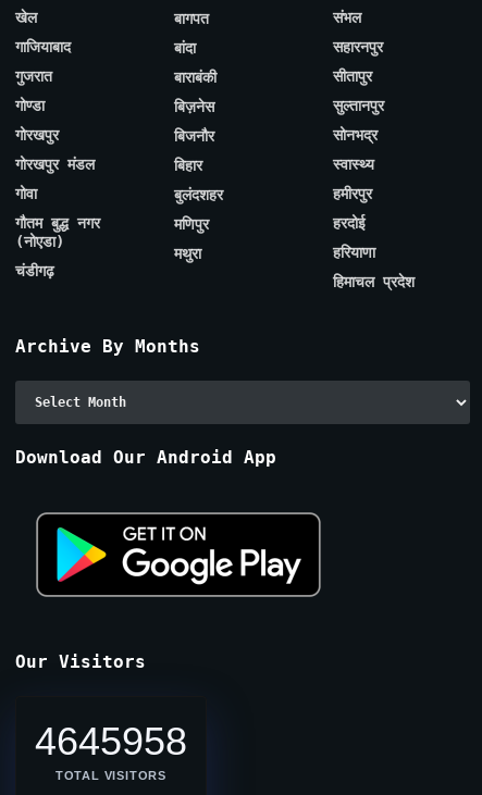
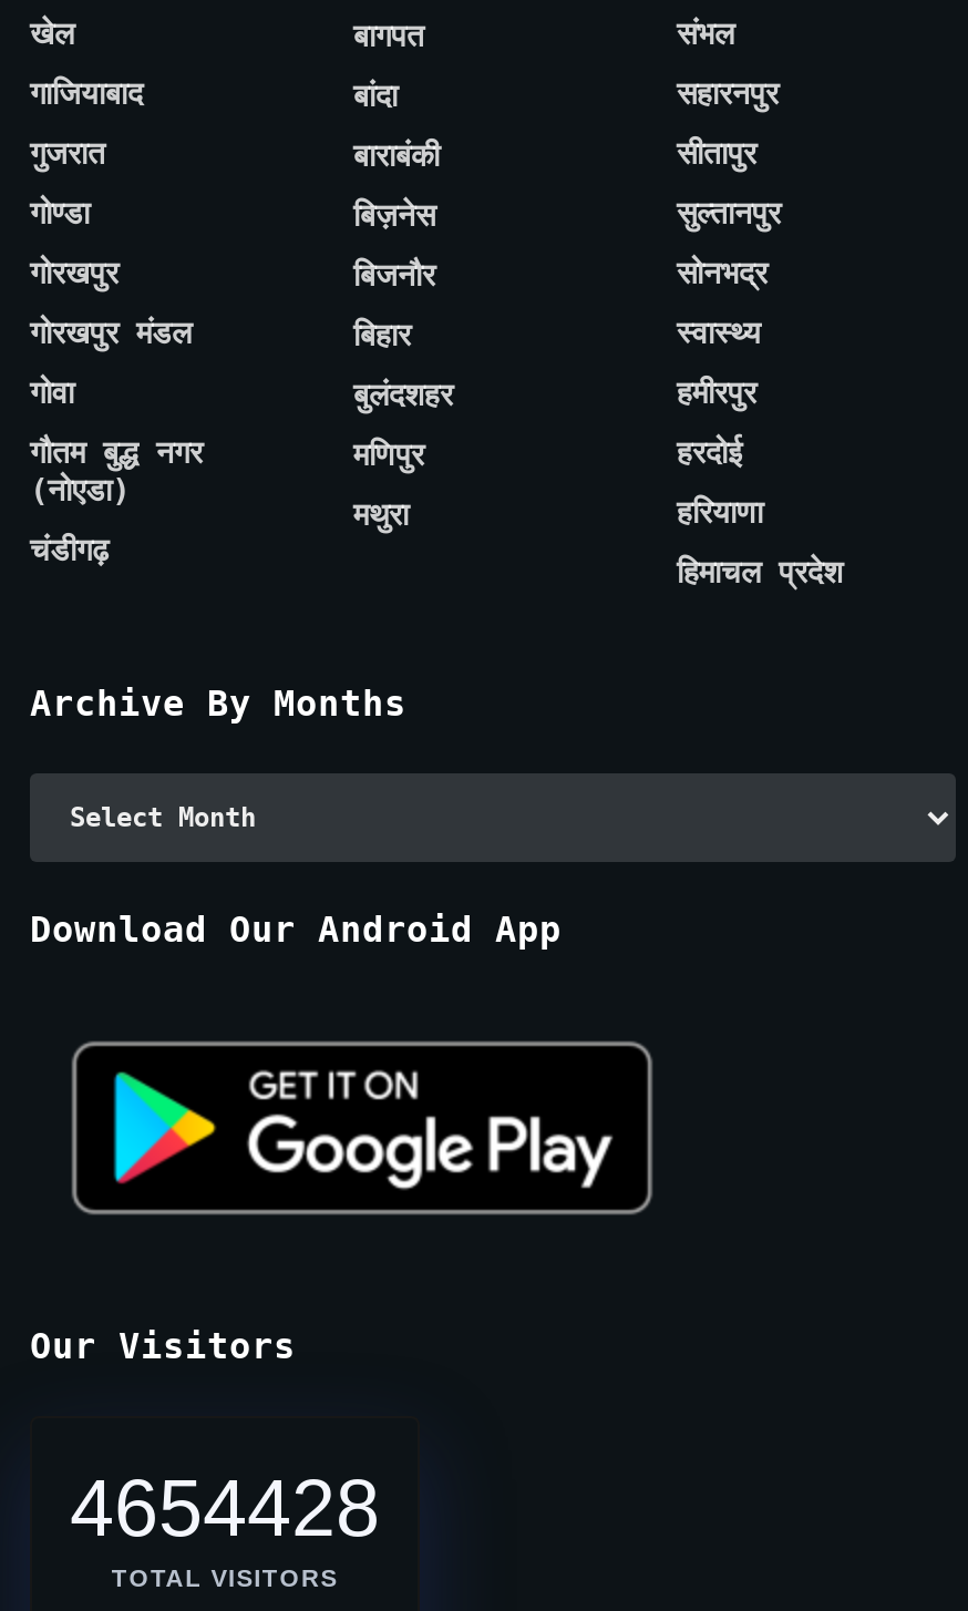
- 4645958
+ 4654428
